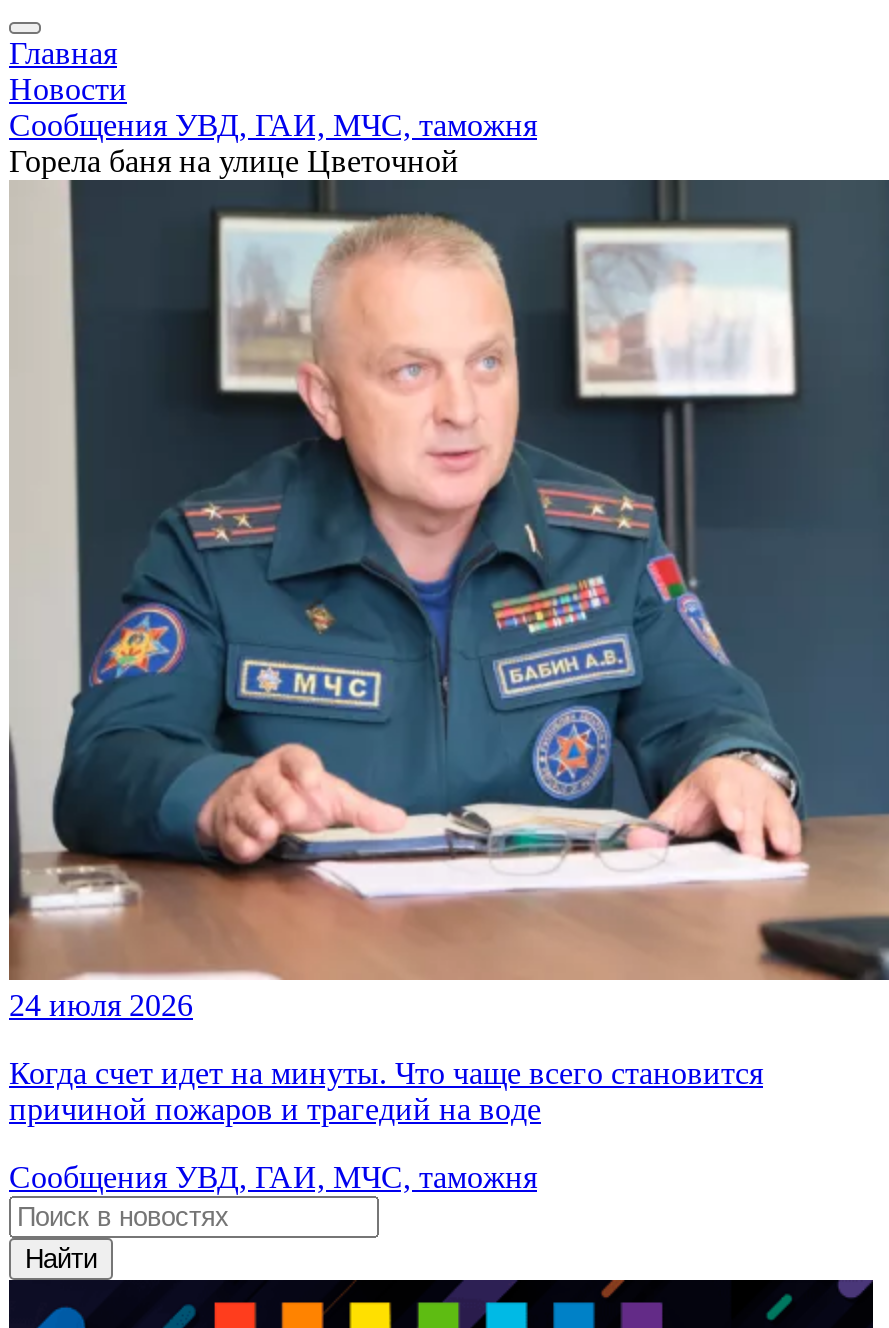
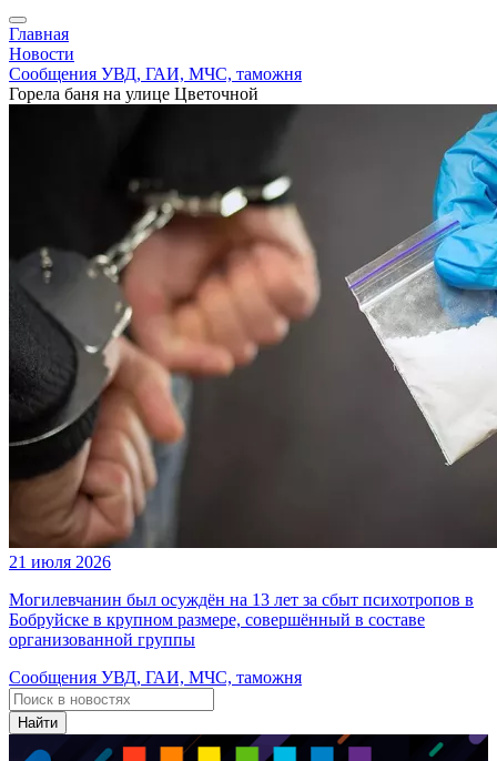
- [image]
- 24 июля 2026
+ [image]
+ 21 июля 2026

- Когда счет идет на минуты. Что чаще всего становится
- причиной пожаров и трагедий на воде
+ Могилевчанин был осуждён на 13 лет за сбыт психотропов в
+ Бобруйске в крупном размере, совершённый в составе
+ организованной группы
